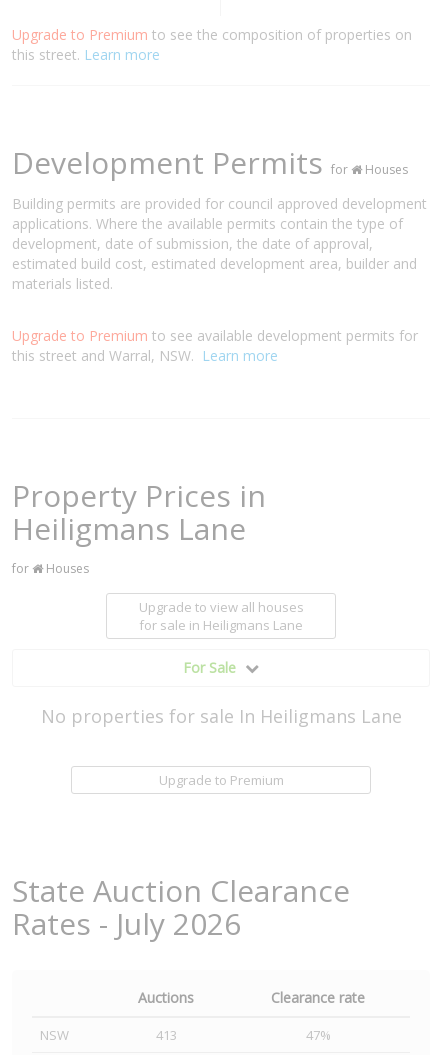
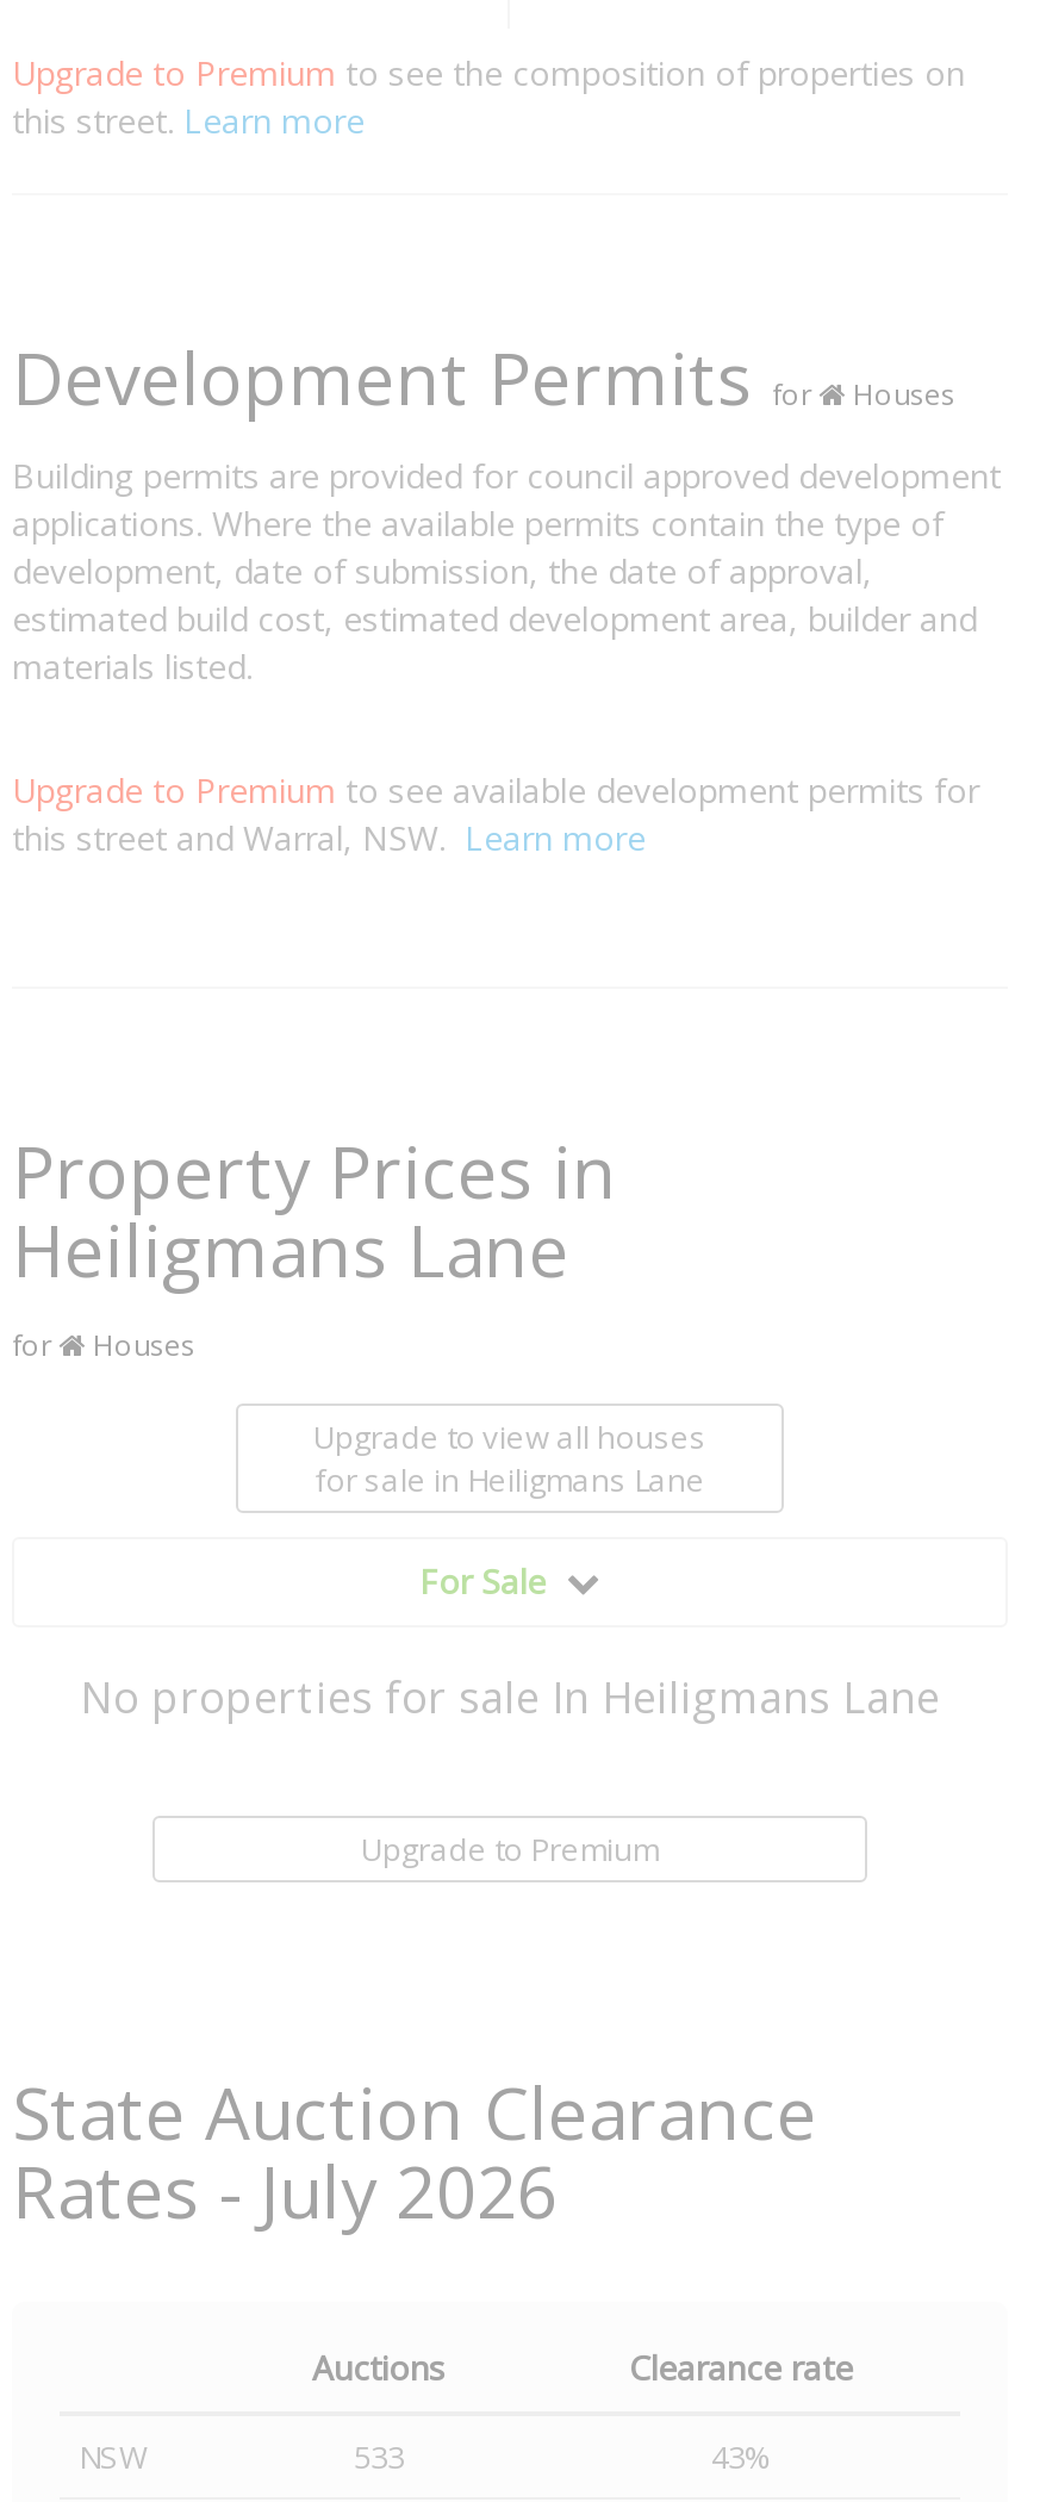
- 413
+ 533

- 47%
+ 43%
